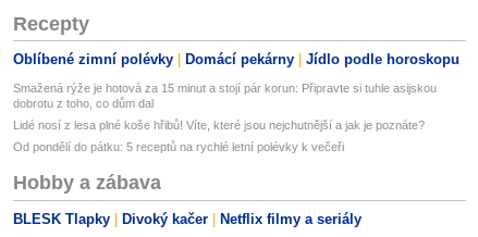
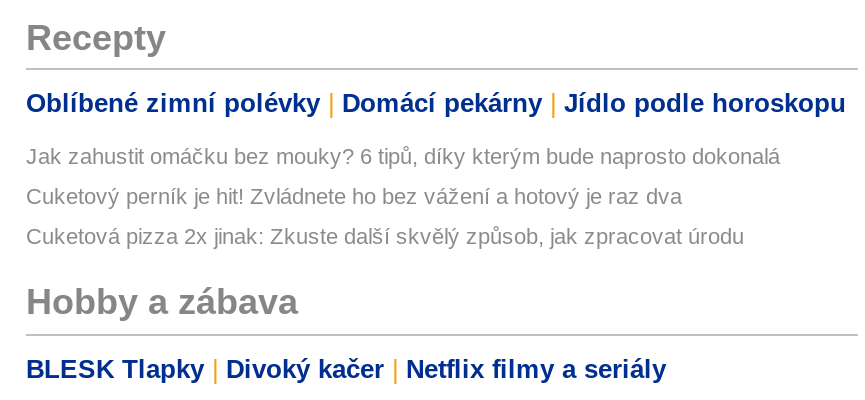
- Smažená rýže je hotová za 15 minut a stojí pár korun: Připravte si tuhle asijskou
- dobrotu z toho, co dům dal
+ Jak zahustit omáčku bez mouky? 6 tipů, díky kterým bude naprosto dokonalá

- Lidé nosí z lesa plné koše hřibů! Víte, které jsou nejchutnější a jak je poznáte?
+ Cuketový perník je hit! Zvládnete ho bez vážení a hotový je raz dva

- Od pondělí do pátku: 5 receptů na rychlé letní polévky k večeři
+ Cuketová pizza 2x jinak: Zkuste další skvělý způsob, jak zpracovat úrodu
